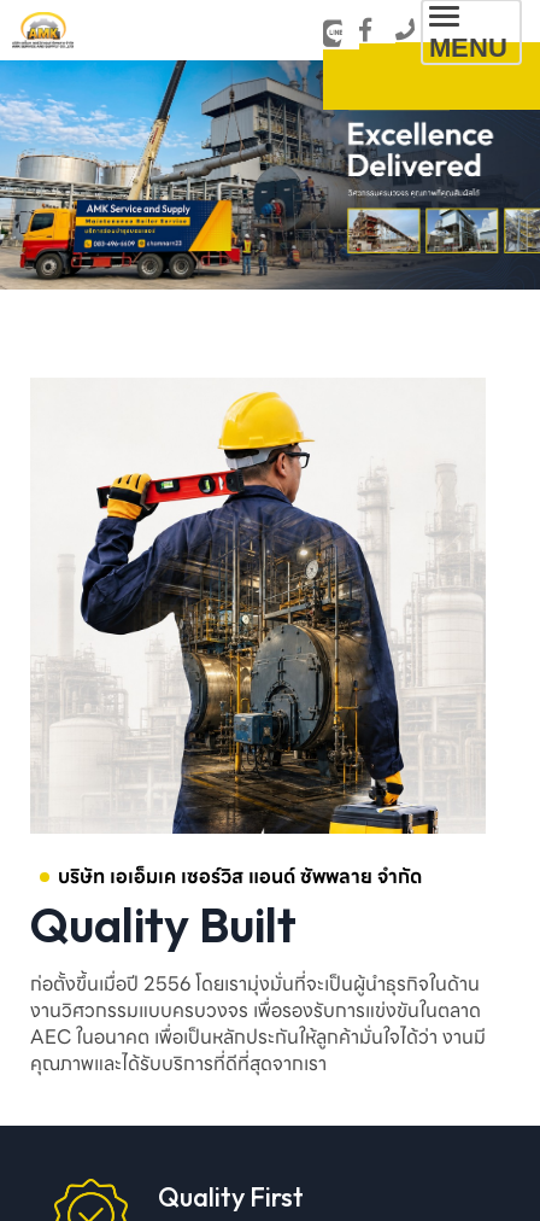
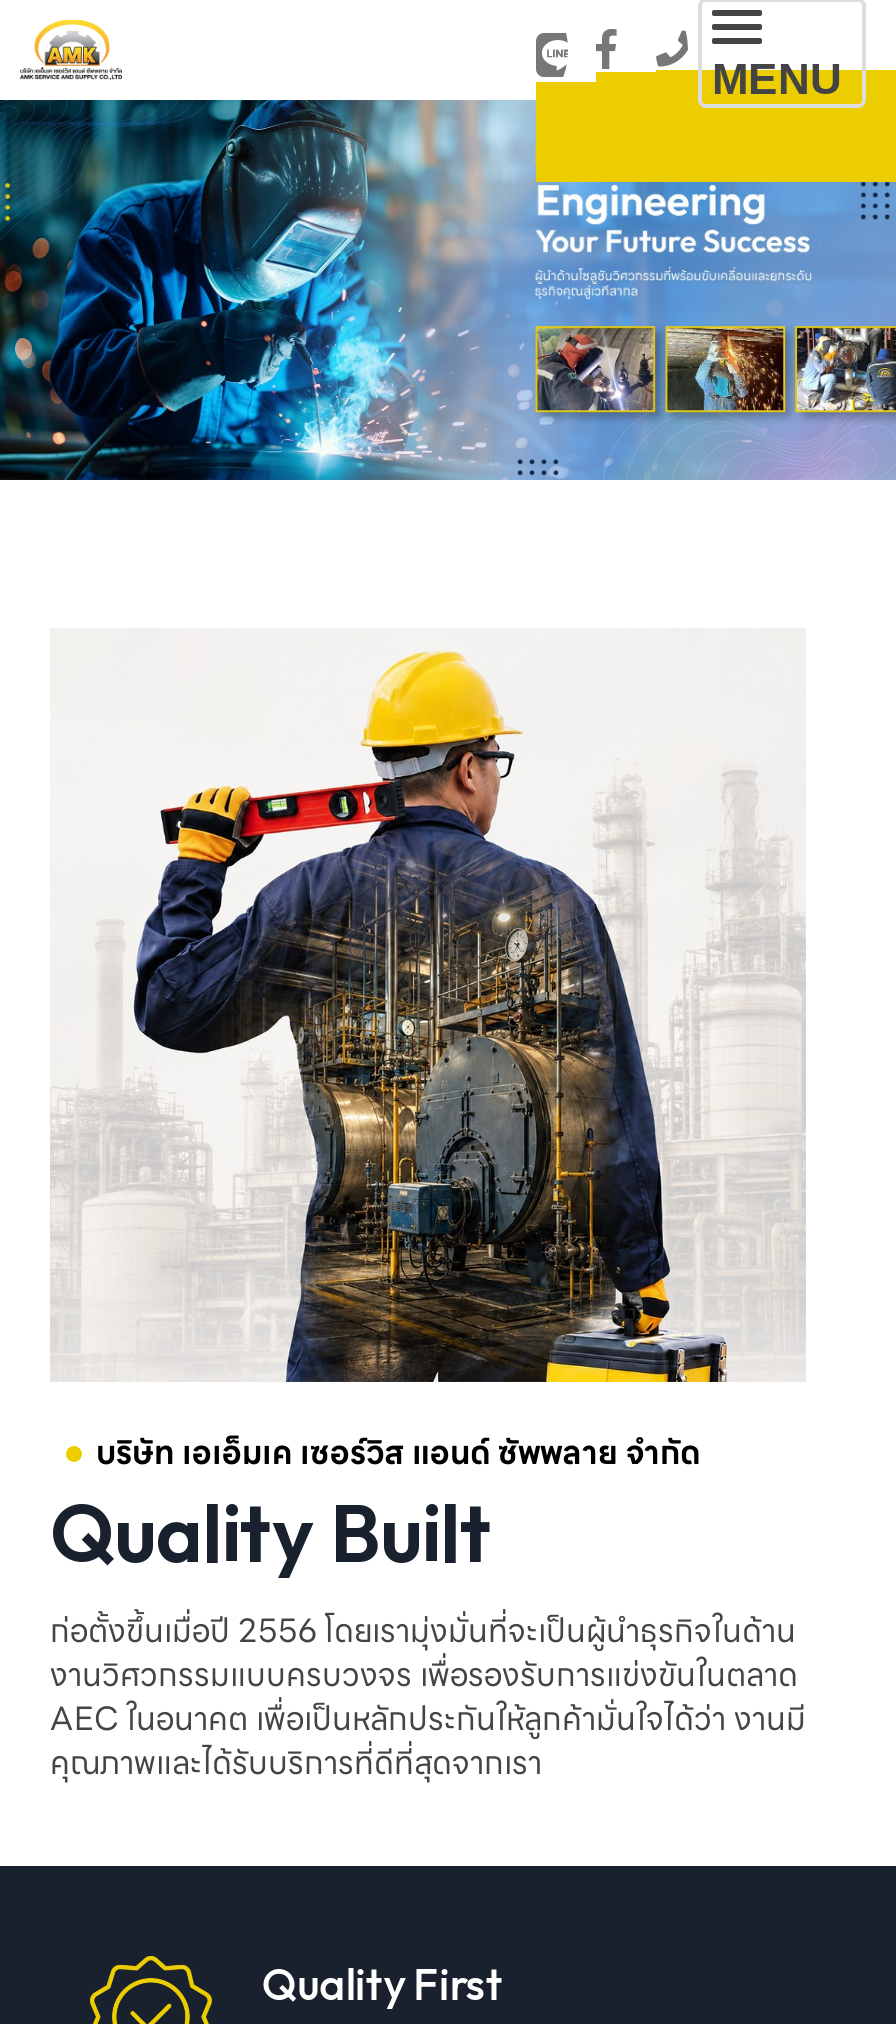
- [image]
+ [image]
